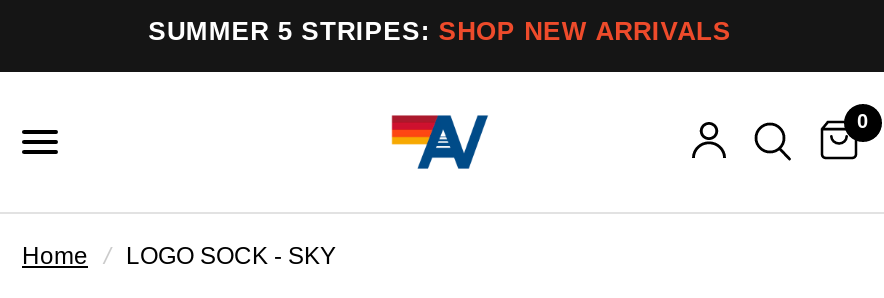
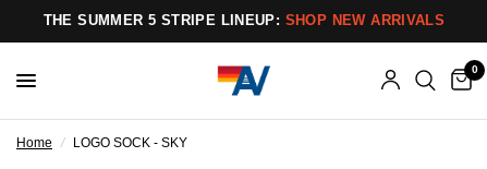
- SUMMER 5 STRIPES: SHOP NEW ARRIVALS
+ THE SUMMER 5 STRIPE LINEUP: SHOP NEW ARRIVALS
